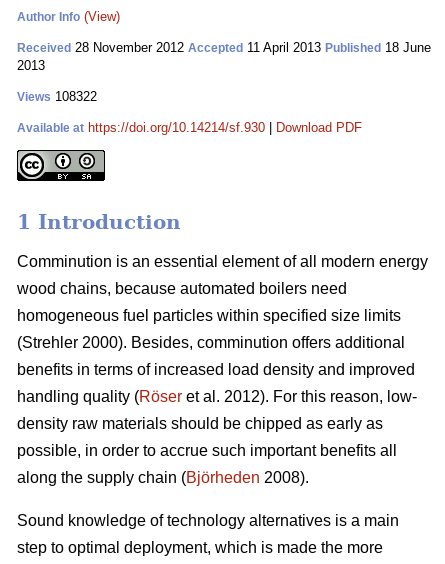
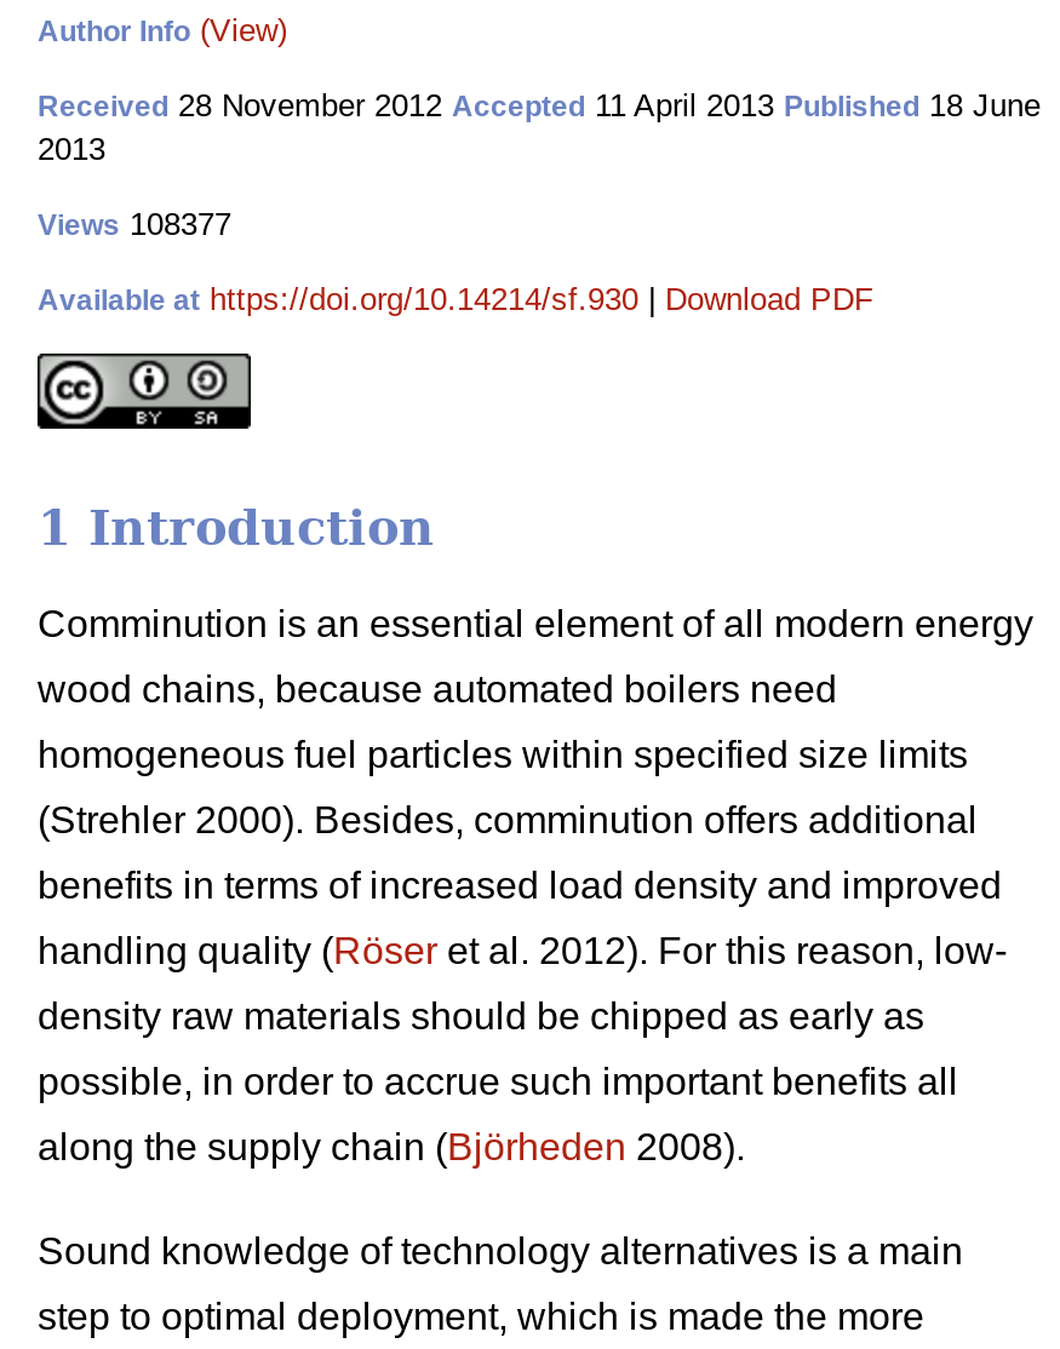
- Views 108322
+ Views 108377
